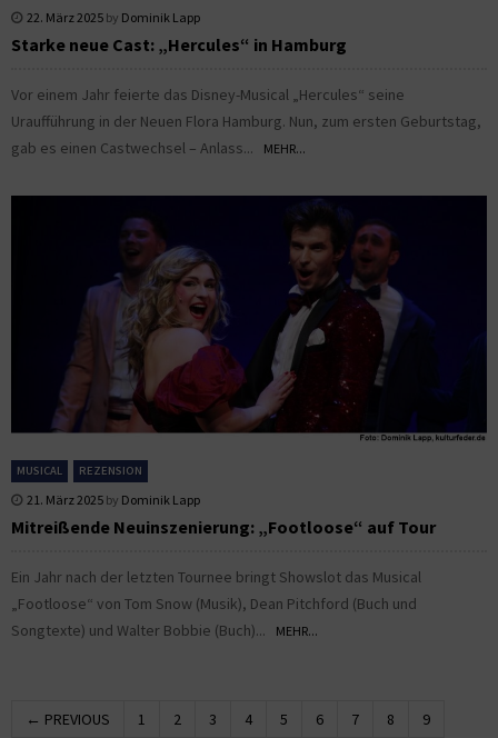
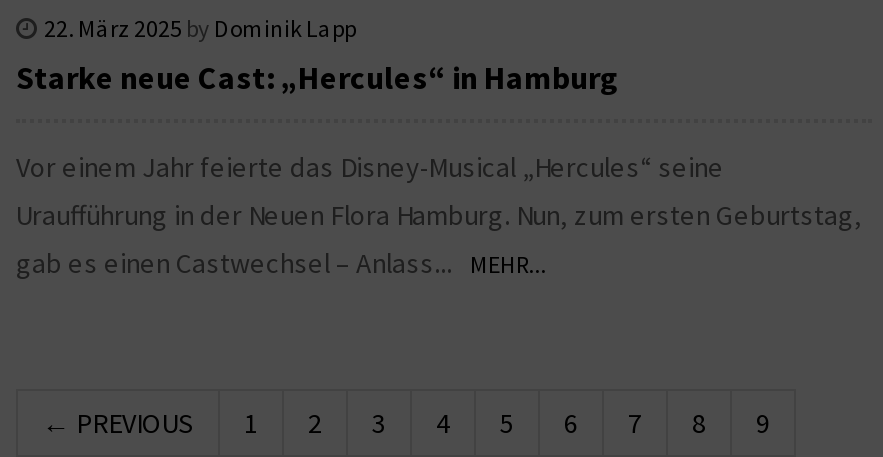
- [image]
- MUSICAL
- REZENSION
- 21. März 2025 by Dominik Lapp
- Mitreißende Neuinszenierung: „Footloose“ auf Tour
- Ein Jahr nach der letzten Tournee bringt Showslot das Musical
- „Footloose“ von Tom Snow (Musik), Dean Pitchford (Buch und
- Songtexte) und Walter Bobbie (Buch)... MEHR...
